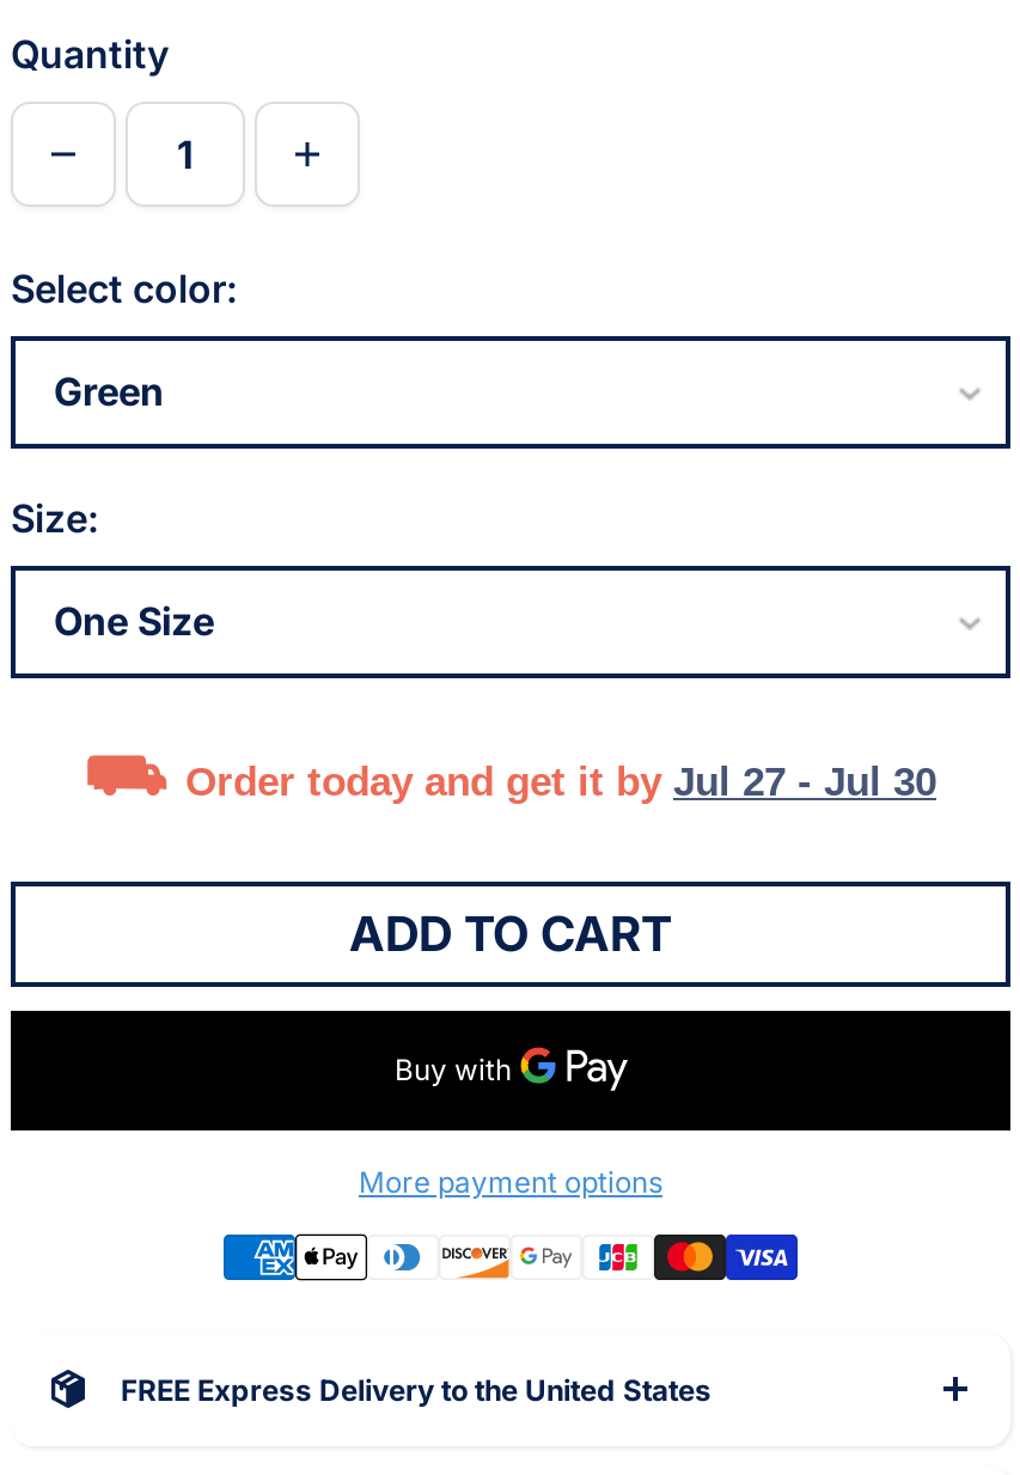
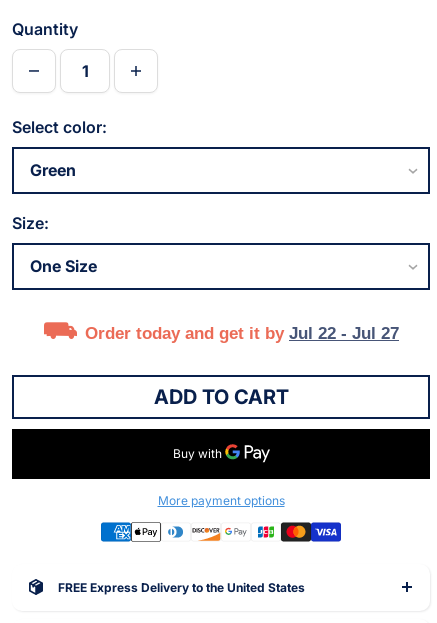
- Order today and get it by Jul 27 - Jul 30
+ Order today and get it by Jul 22 - Jul 27
